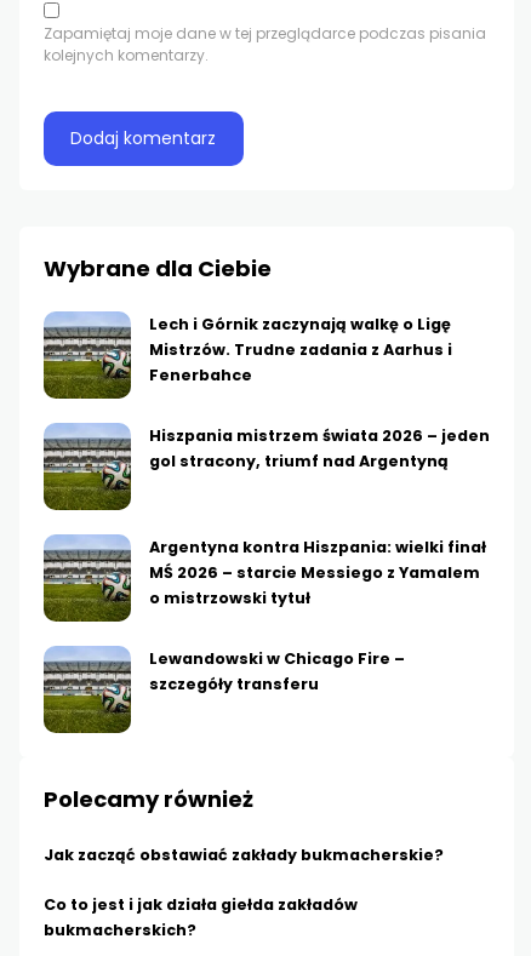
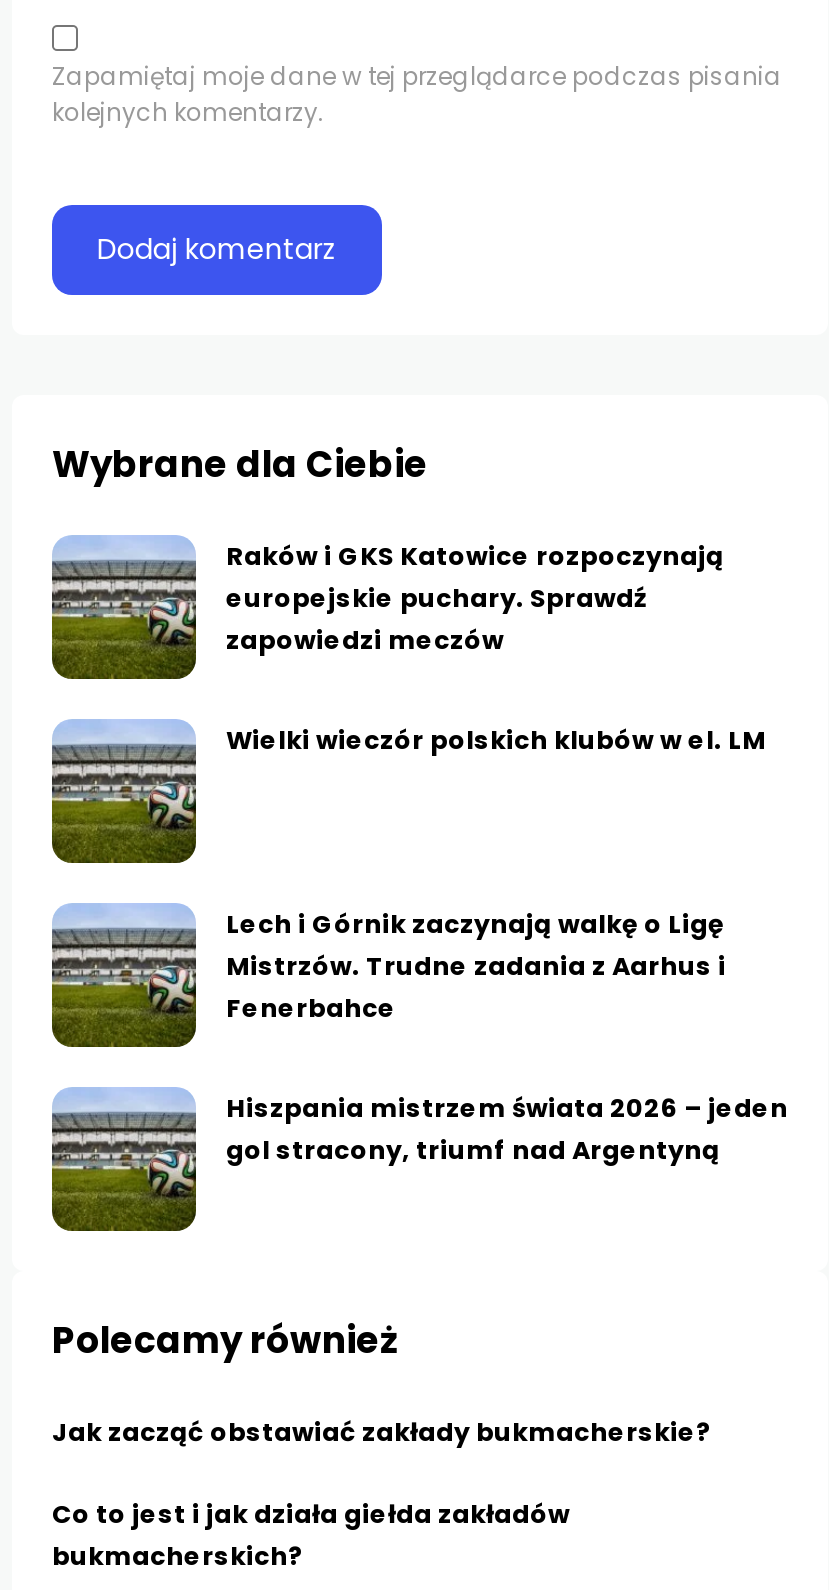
+ Raków i GKS Katowice rozpoczynają
+ europejskie puchary. Sprawdź
+ zapowiedzi meczów
+ Wielki wieczór polskich klubów w el. LM

moved down: [image] | Lech i Górnik zaczynają walkę o Ligę | Mistrzów. Trudne zadania z Aarhus i | Fenerbahce | Hiszpania mistrzem świata 2026 – jeden | gol stracony, triumf nad Argentyną

- Argentyna kontra Hiszpania: wielki finał
- MŚ 2026 – starcie Messiego z Yamalem
- o mistrzowski tytuł
- Lewandowski w Chicago Fire –
- szczegóły transferu
